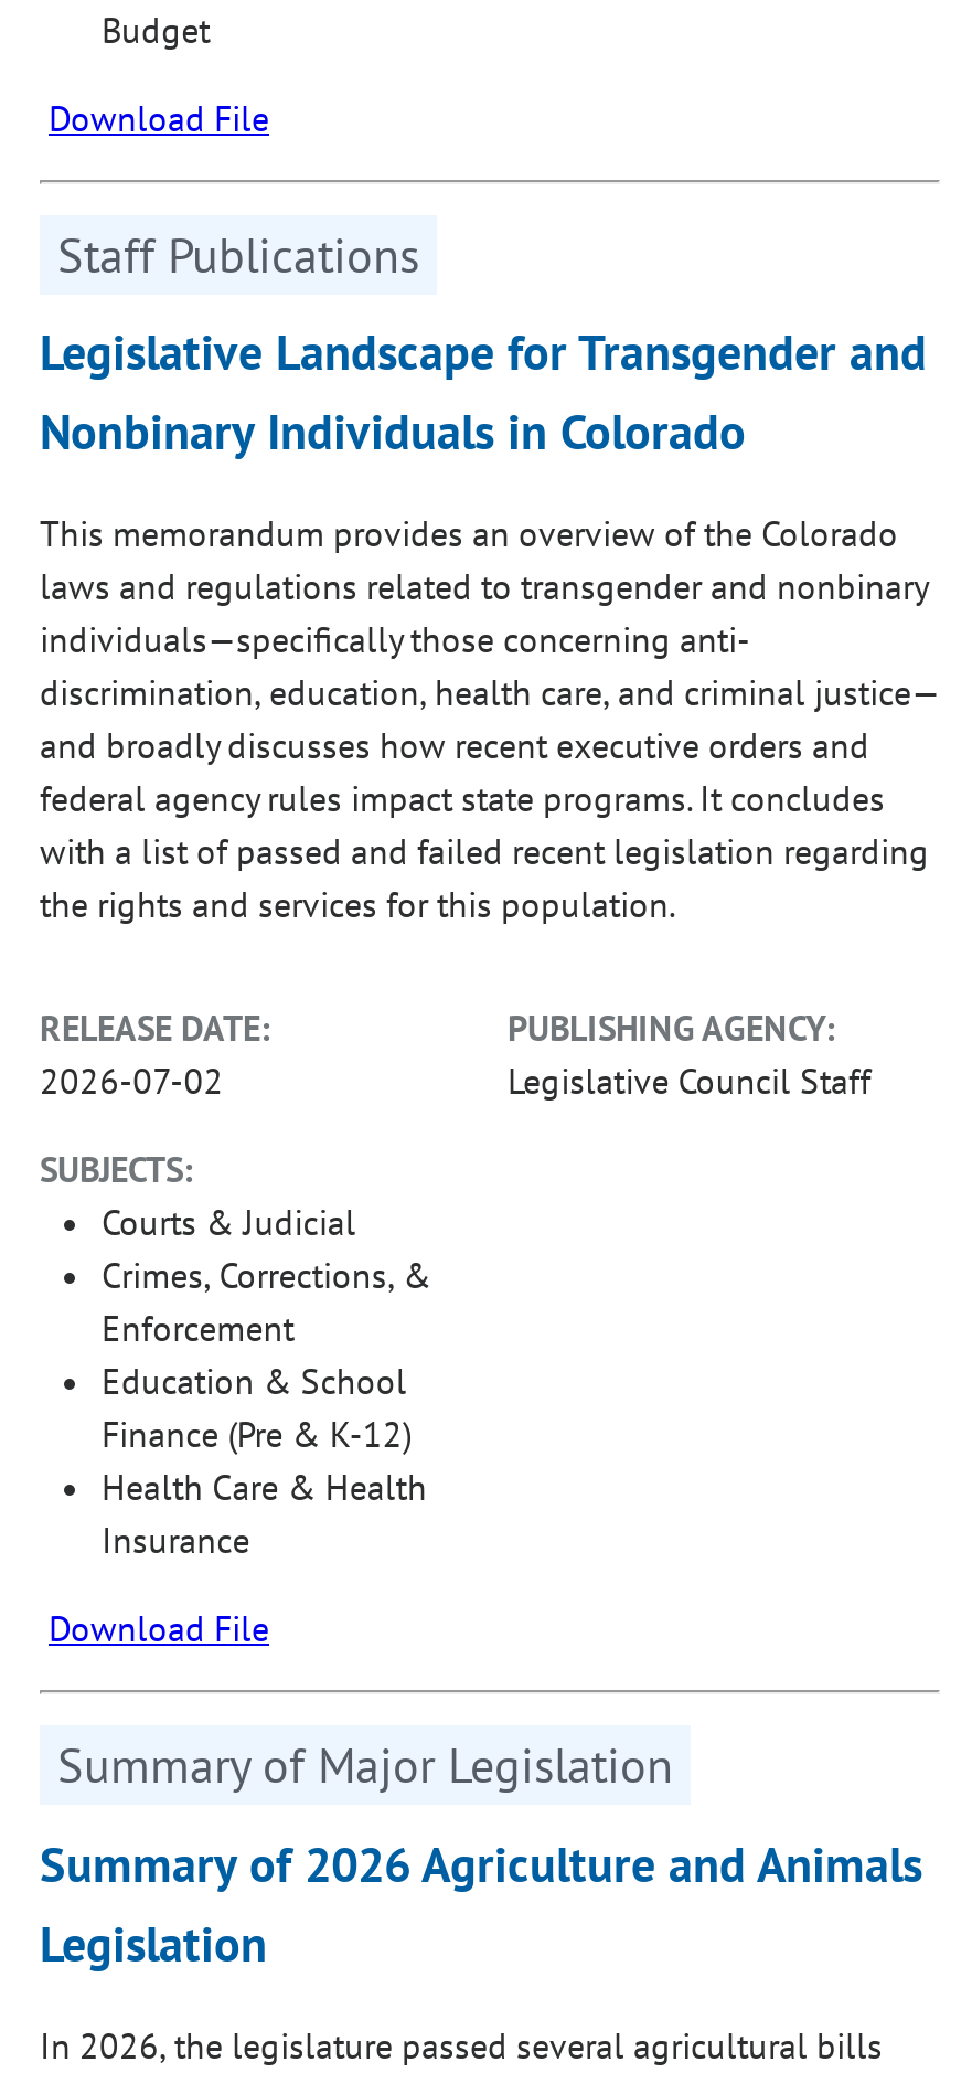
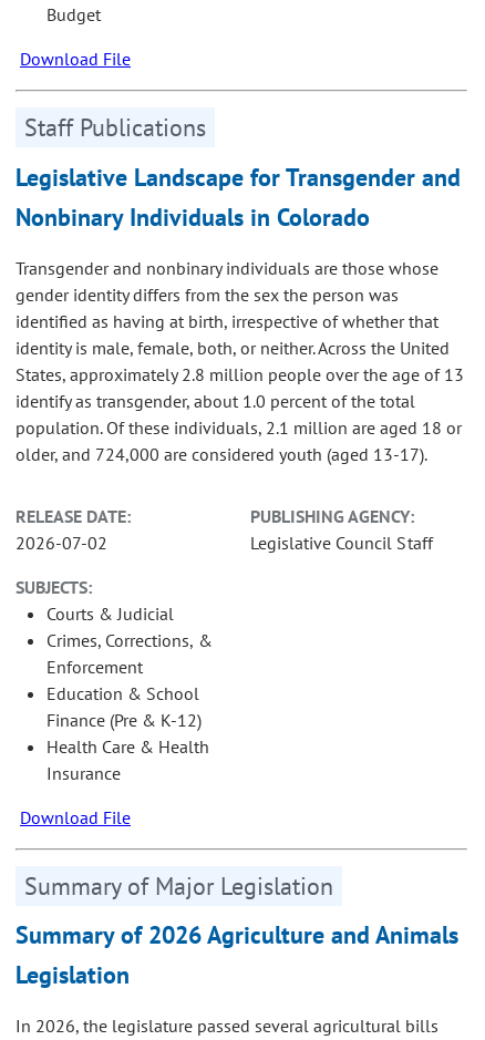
- This memorandum provides an overview of the Colorado
- laws and regulations related to transgender and nonbinary
- individuals—specifically those concerning anti-
- discrimination, education, health care, and criminal justice—
- and broadly discusses how recent executive orders and
- federal agency rules impact state programs. It concludes
- with a list of passed and failed recent legislation regarding
- the rights and services for this population.
+ Transgender and nonbinary individuals are those whose
+ gender identity differs from the sex the person was
+ identified as having at birth, irrespective of whether that
+ identity is male, female, both, or neither. Across the United
+ States, approximately 2.8 million people over the age of 13
+ identify as transgender, about 1.0 percent of the total
+ population. Of these individuals, 2.1 million are aged 18 or
+ older, and 724,000 are considered youth (aged 13-17).
